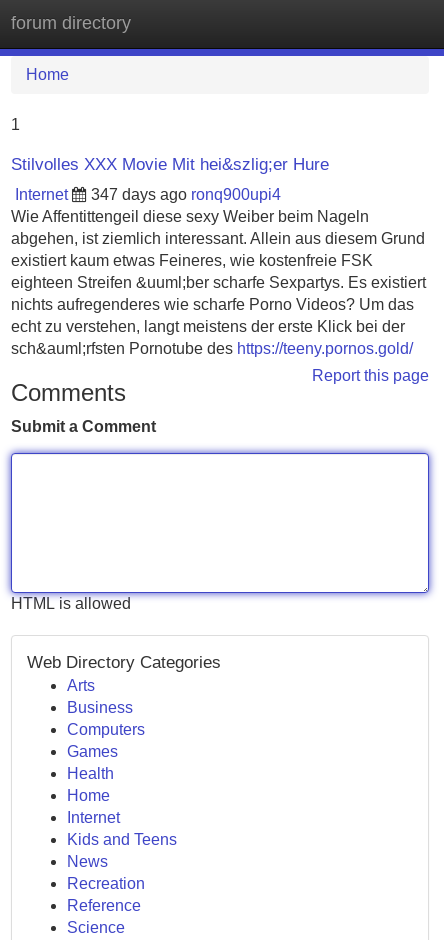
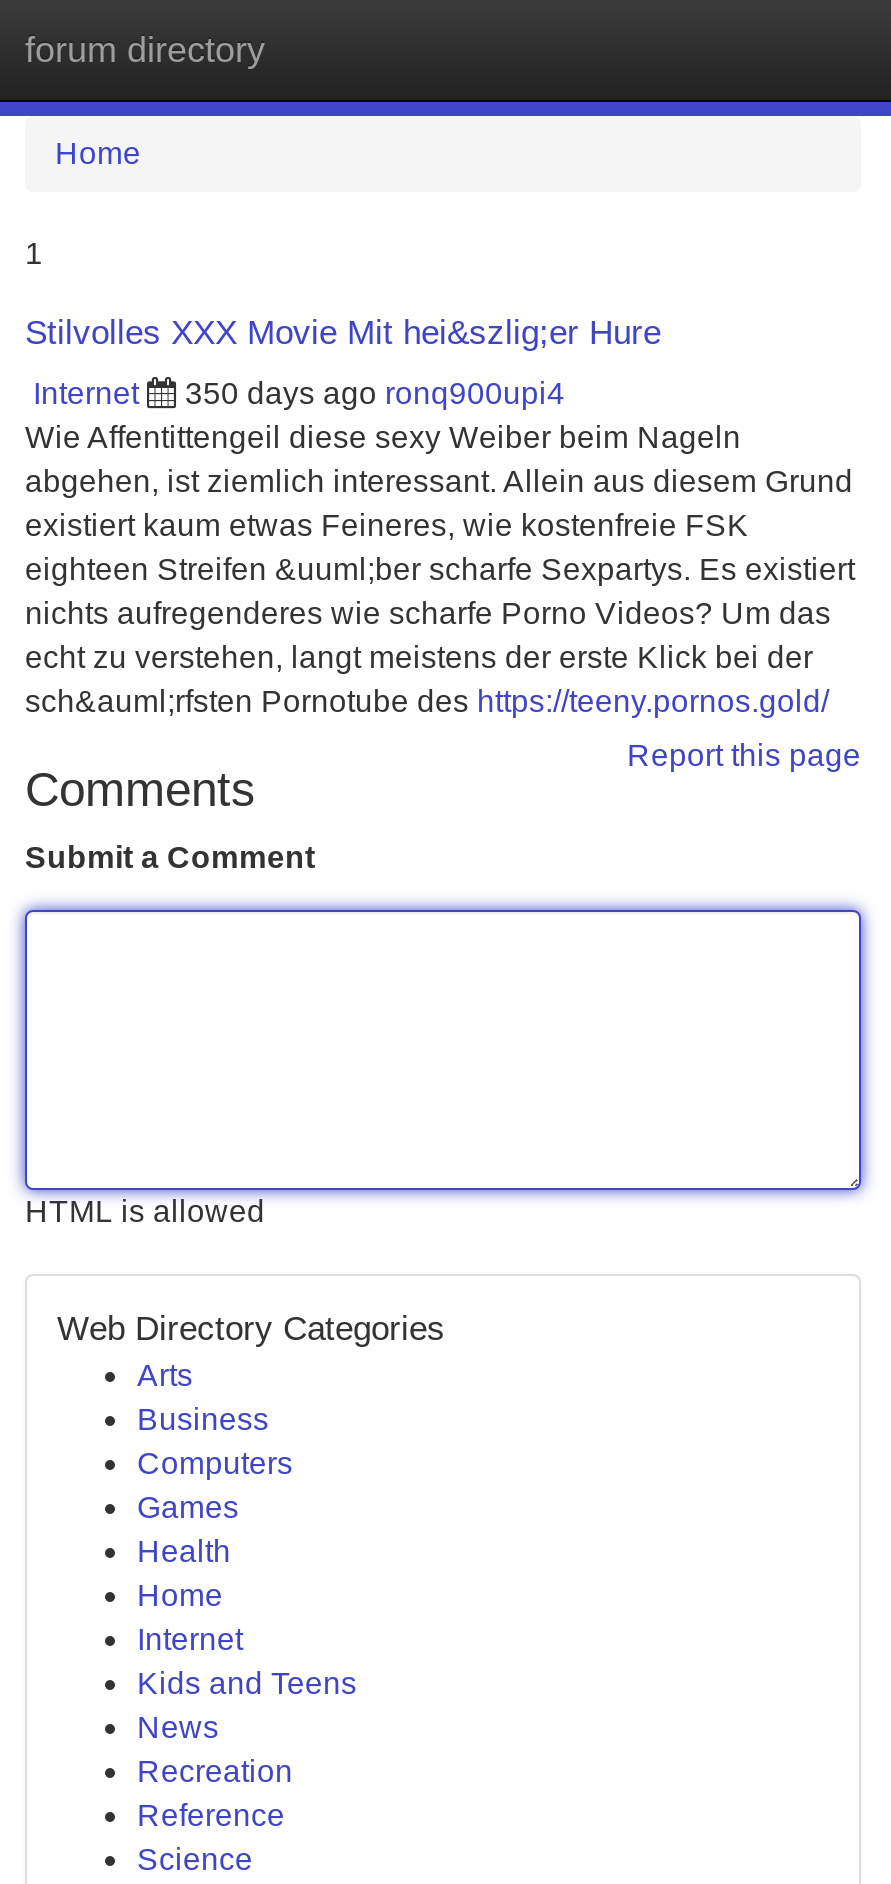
- 347 days ago ronq900upi4
+ 350 days ago ronq900upi4
